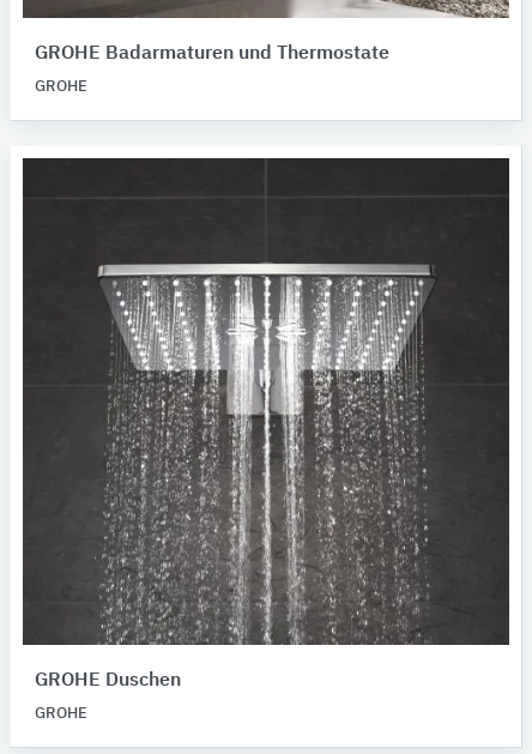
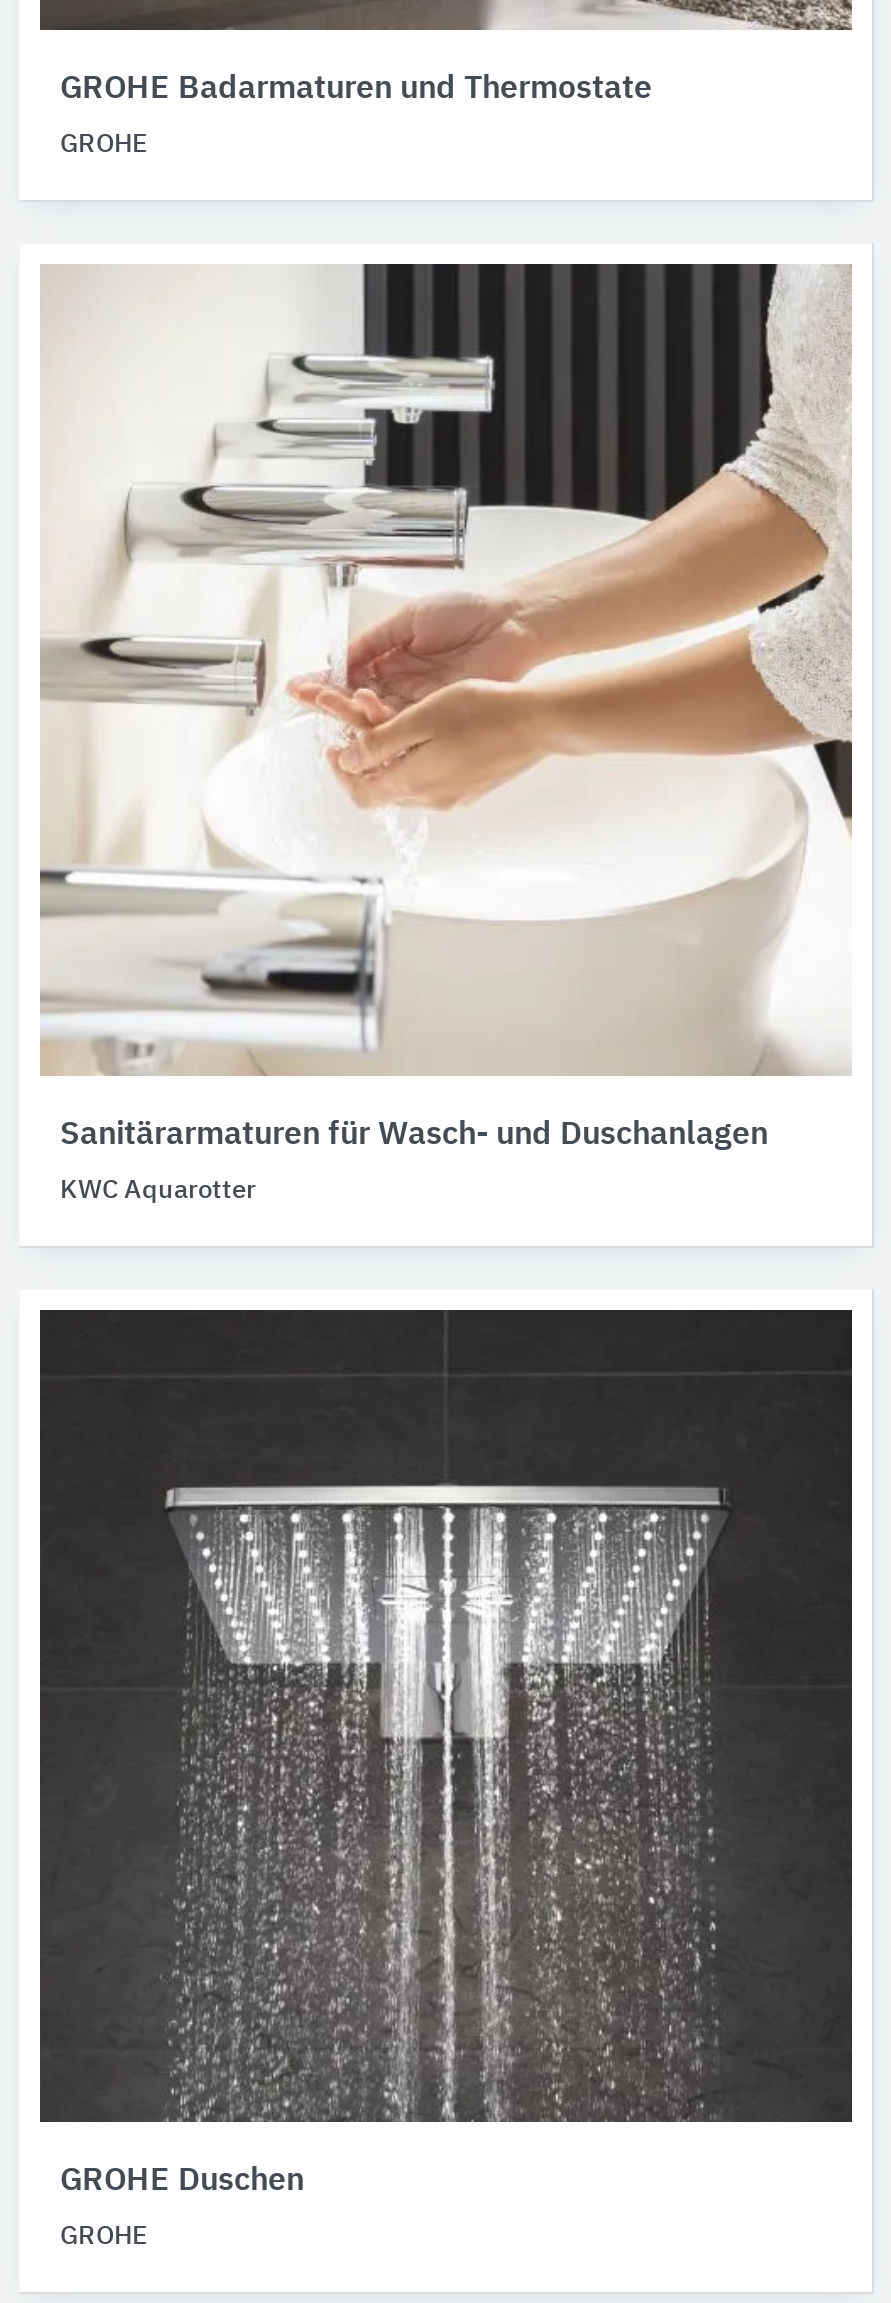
+ [image]
+ Sanitärarmaturen für Wasch- und Duschanlagen
+ KWC Aquarotter
